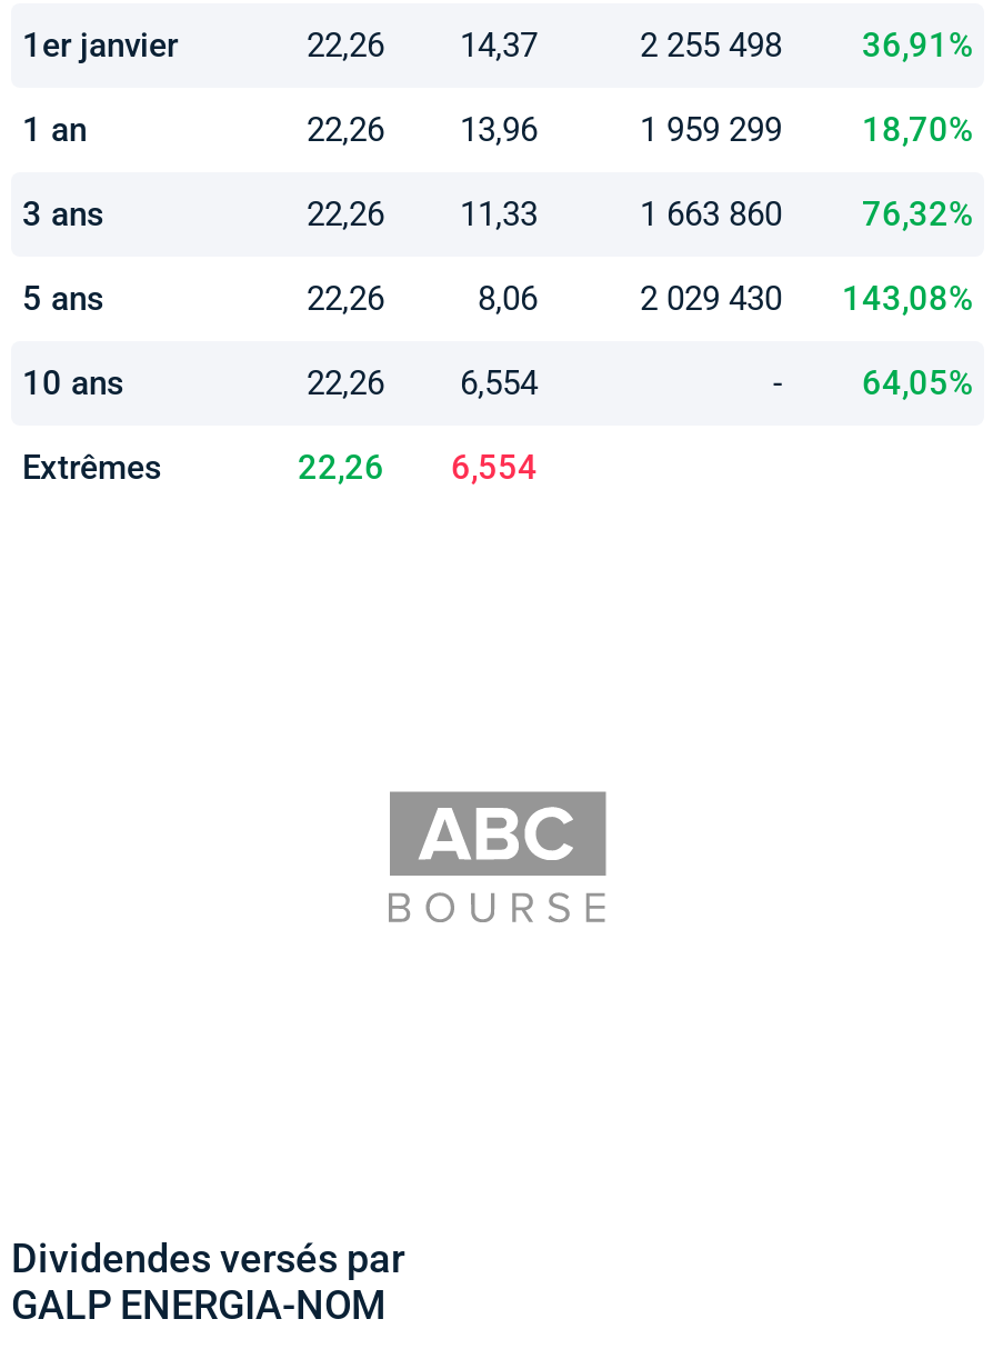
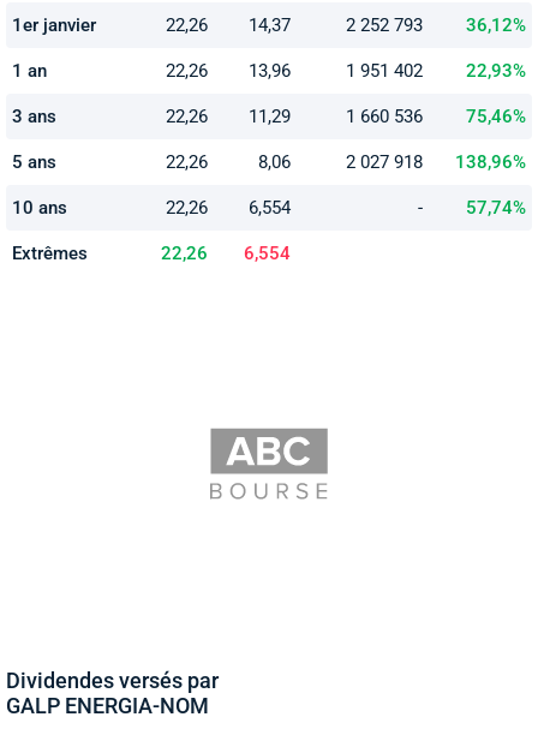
- 2 255 498
+ 2 252 793

- 36,91%
+ 36,12%

- 1 959 299
+ 1 951 402

- 18,70%
+ 22,93%

- 22,26 11,33
+ 22,26 11,29

- 1 663 860
+ 1 660 536

- 76,32%
+ 75,46%

- 2 029 430
+ 2 027 918

- 143,08%
+ 138,96%

- 64,05%
+ 57,74%
